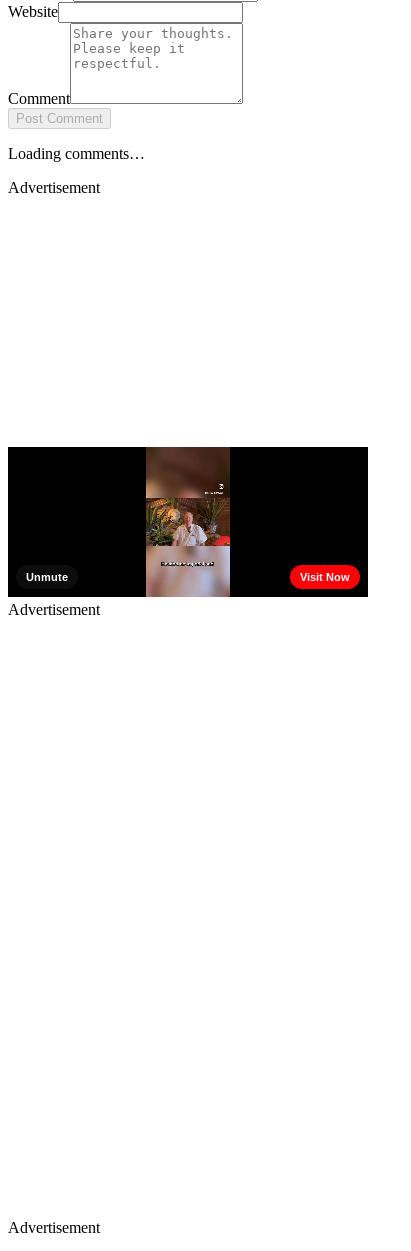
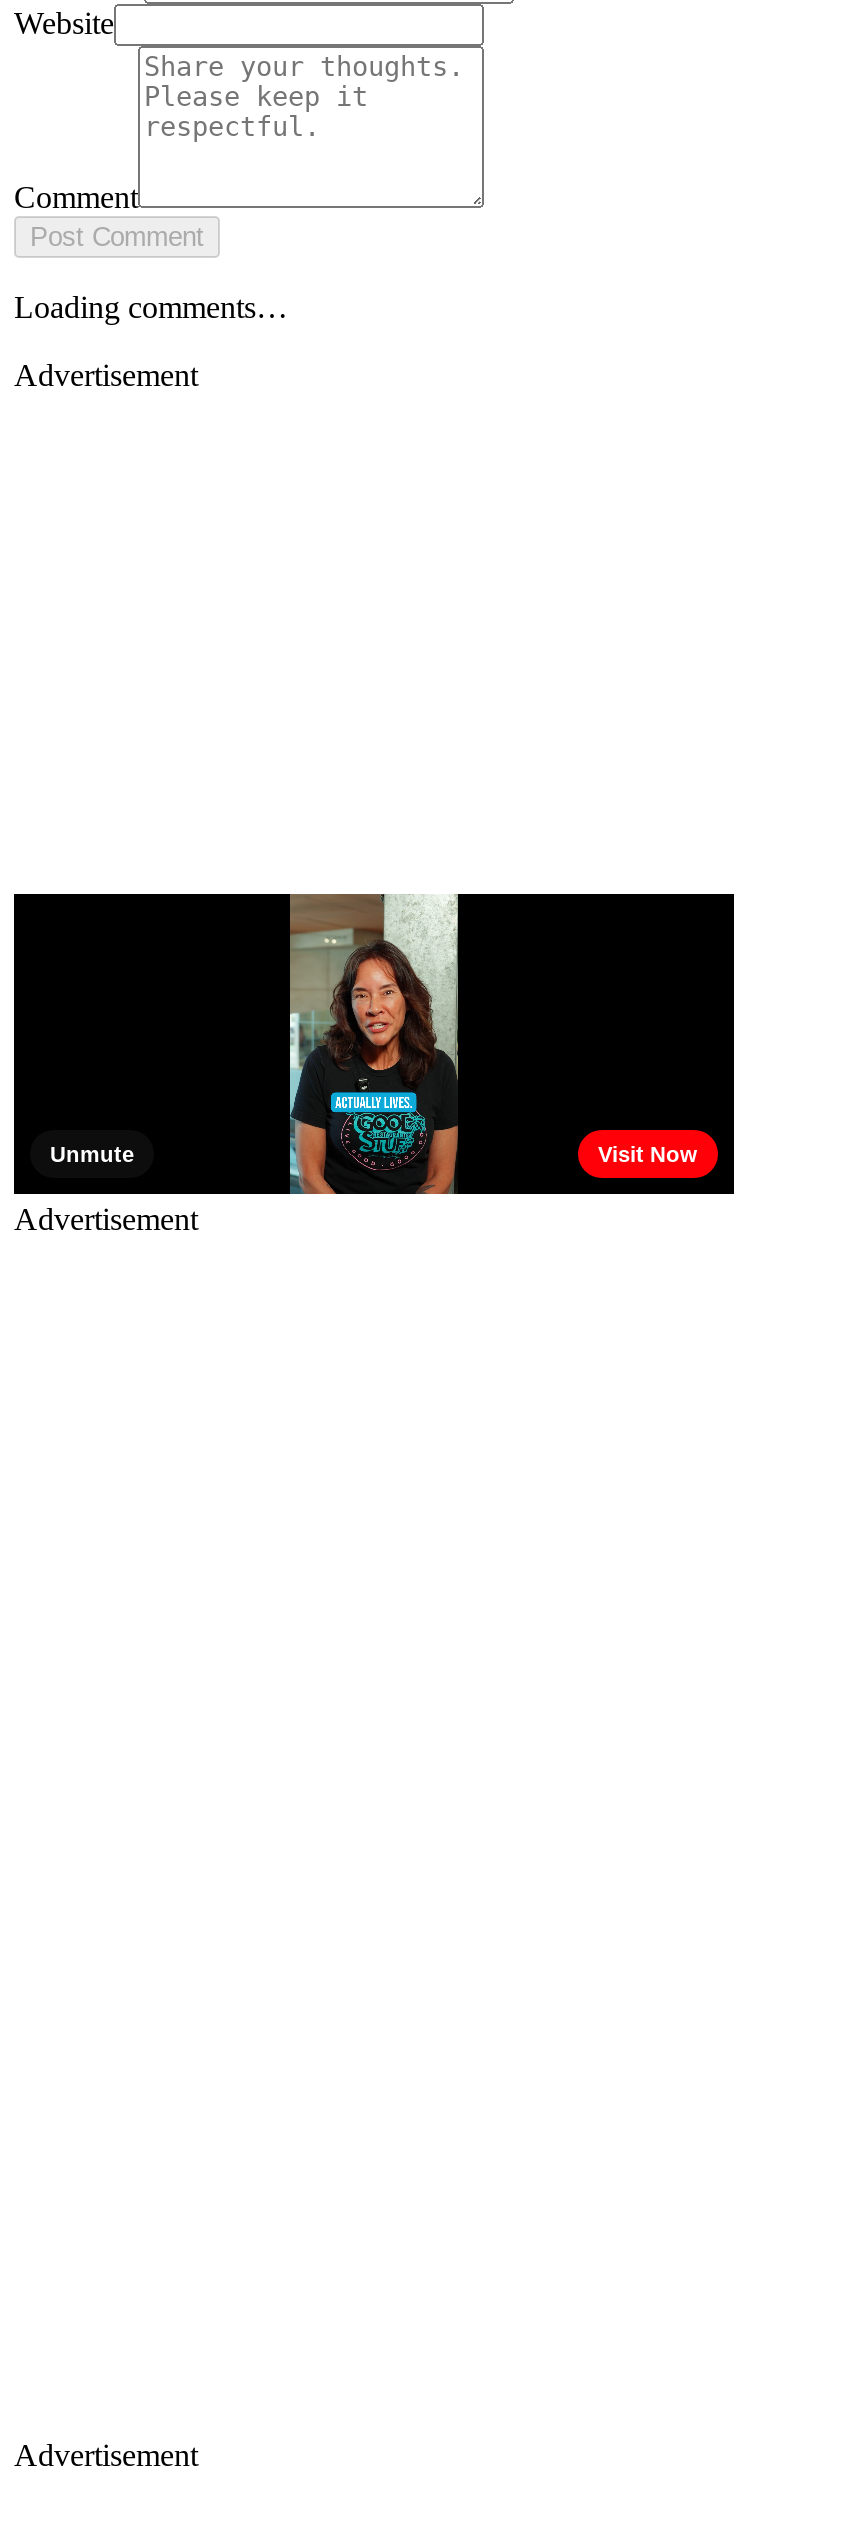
- [image]
+ [image]
